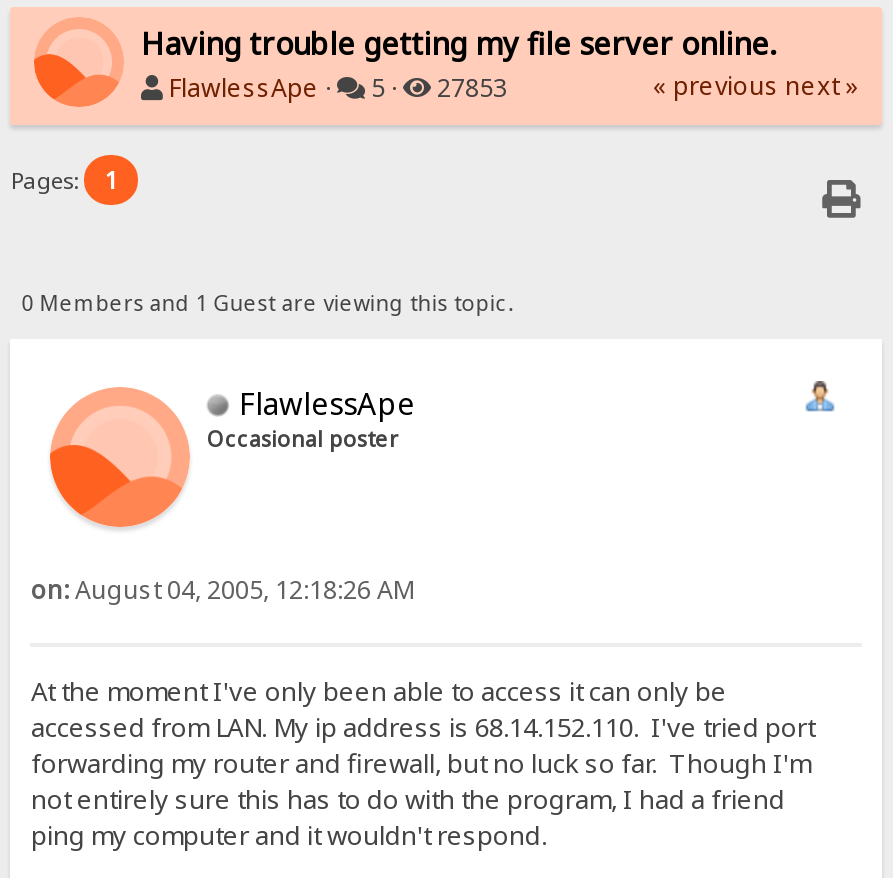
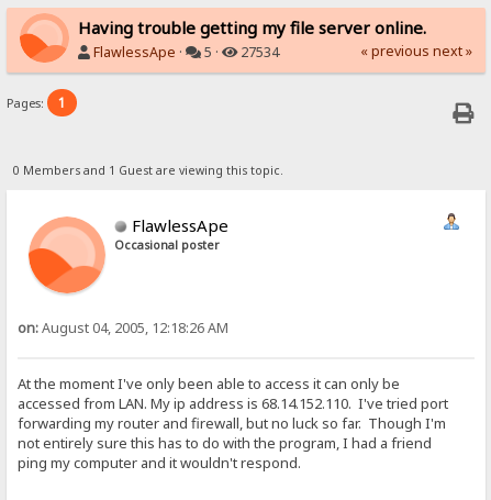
- 27853
+ 27534
